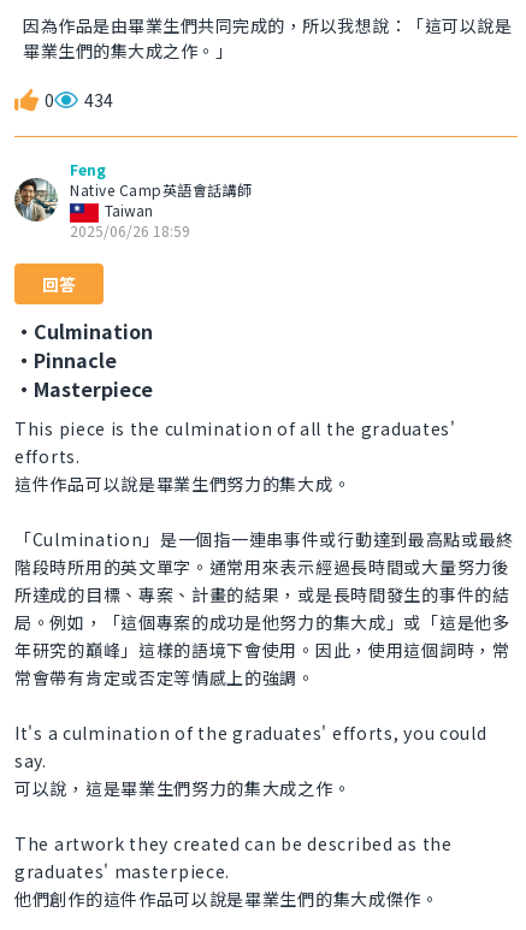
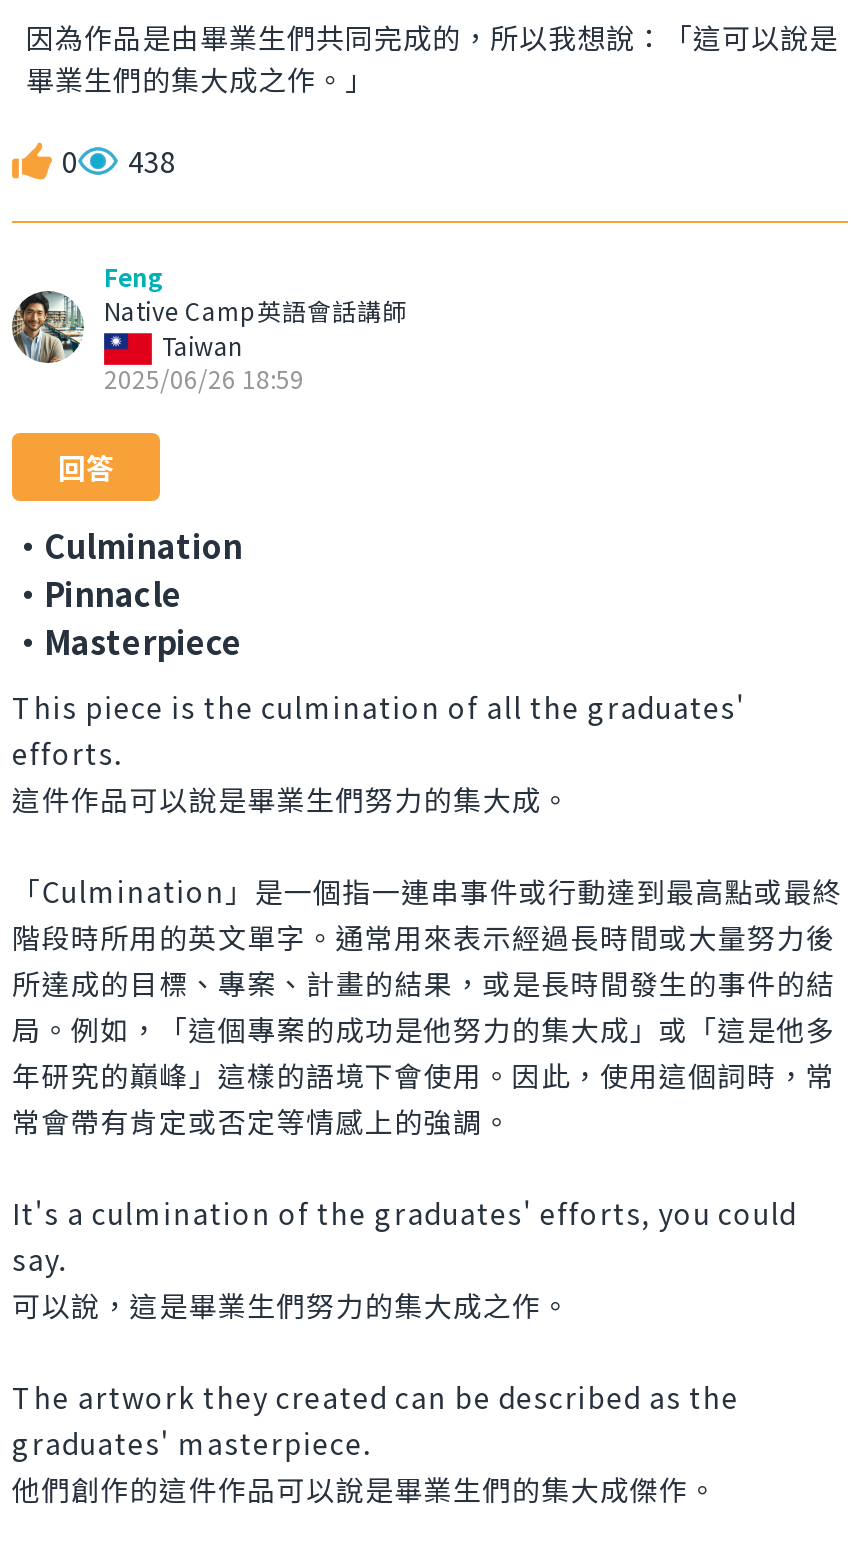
- 0 434
+ 0 438
